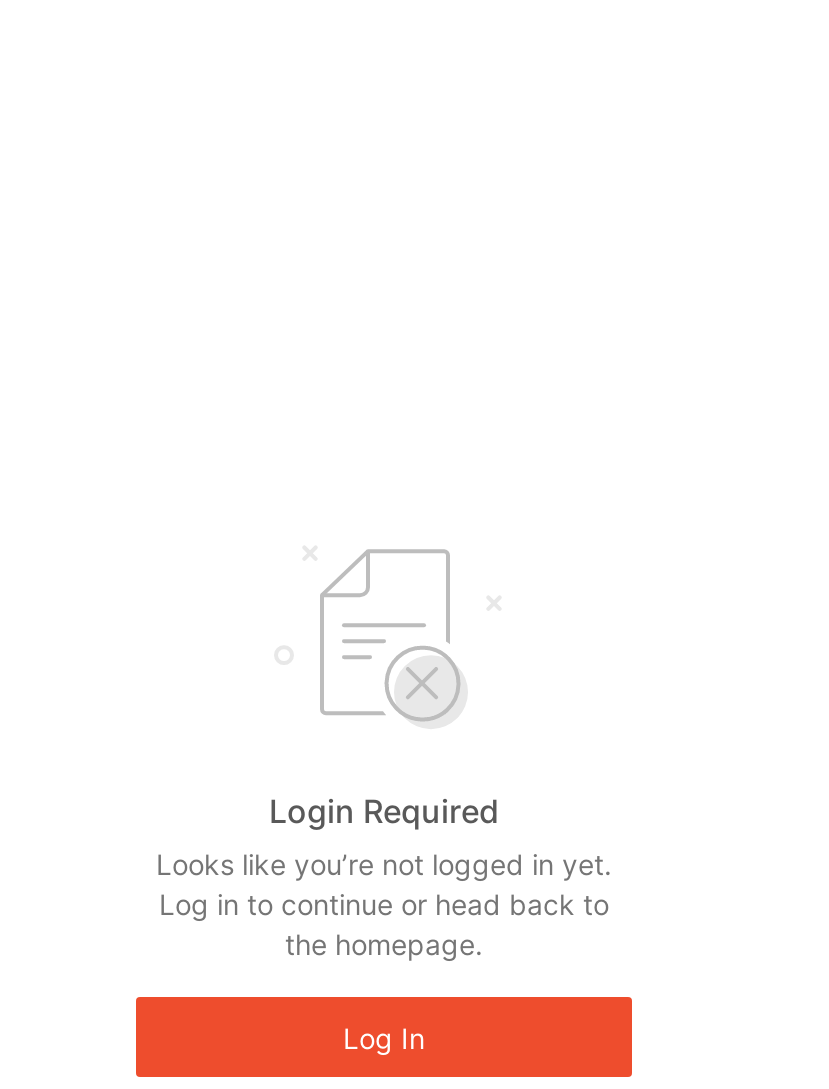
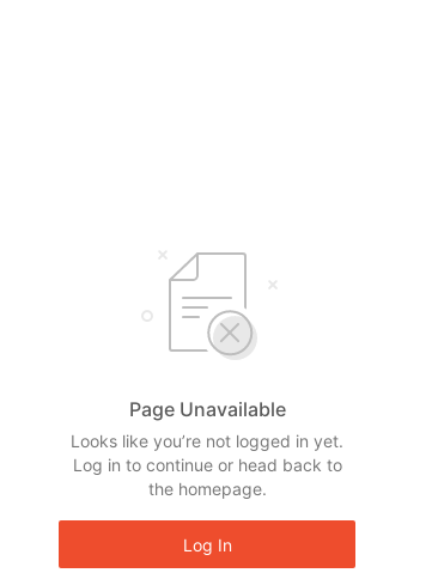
- Login Required
+ Page Unavailable
